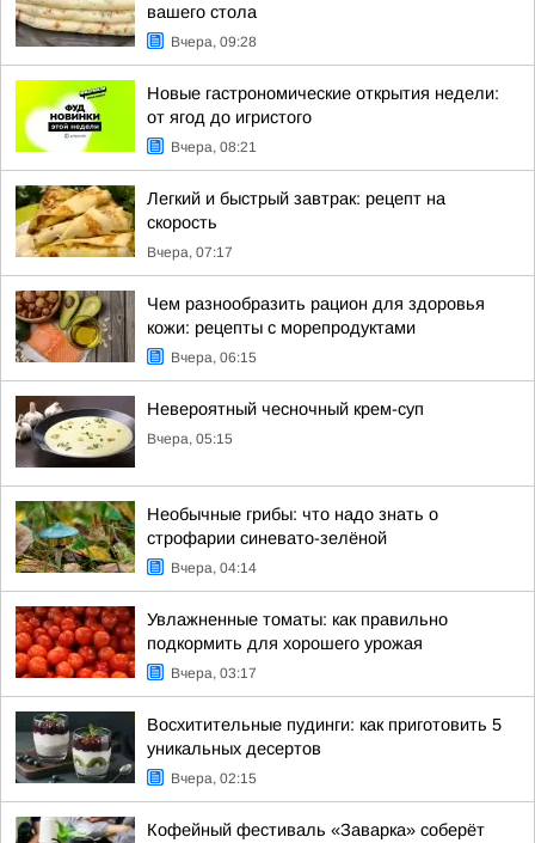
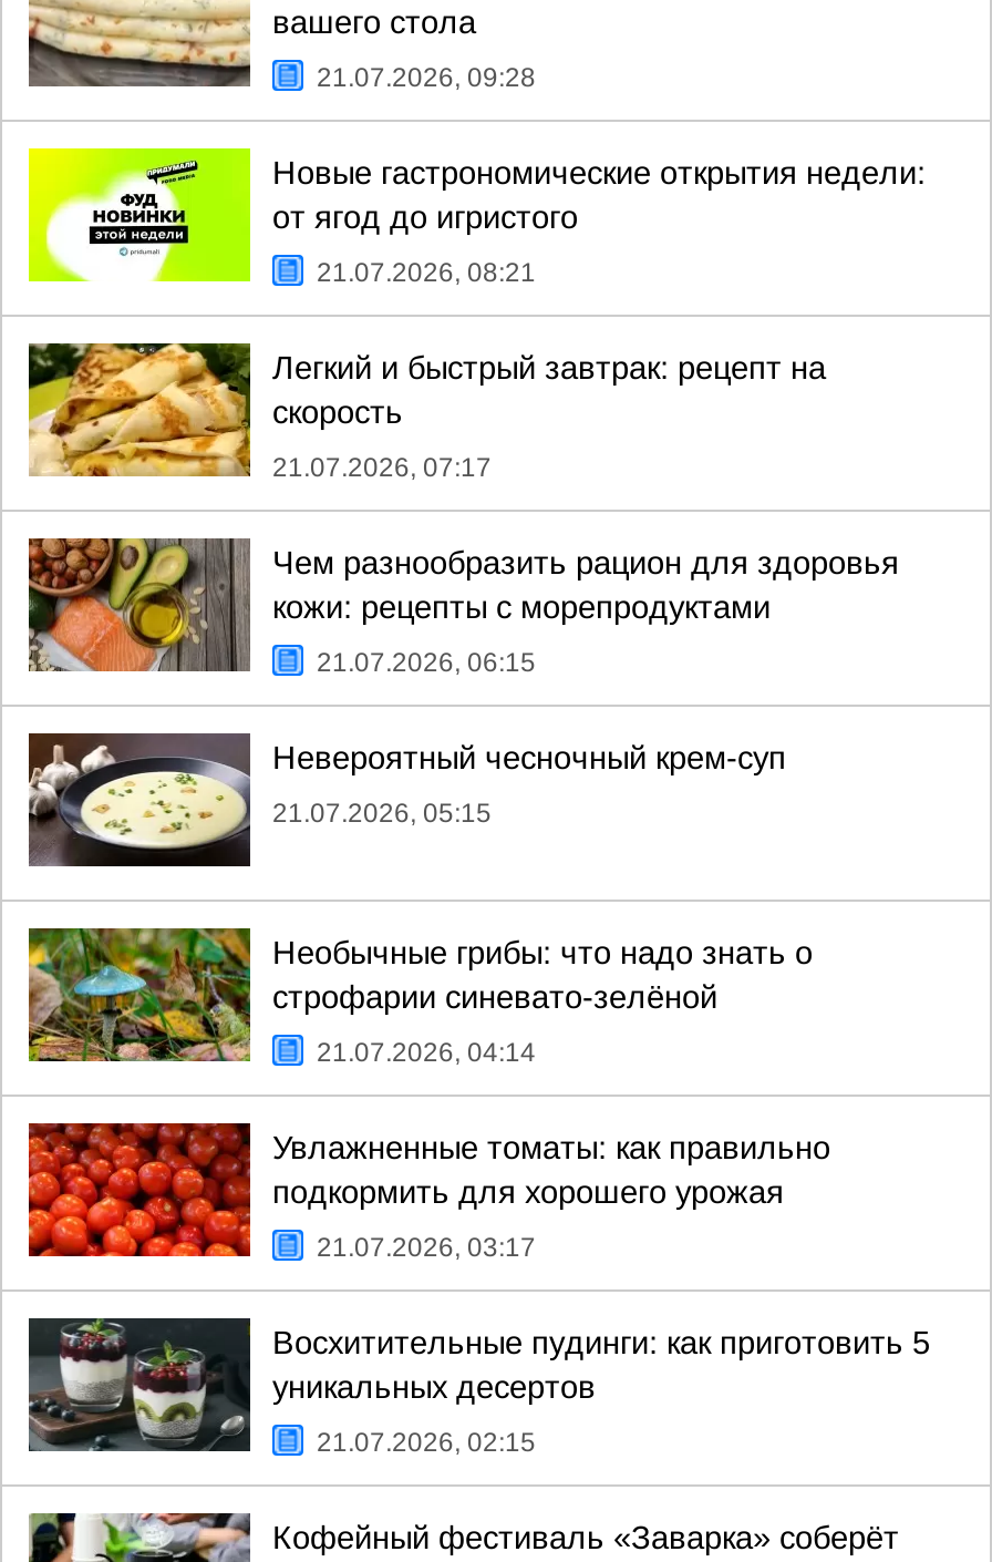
- Вчера, 09:28
+ 21.07.2026, 09:28

- Вчера, 08:21
+ 21.07.2026, 08:21

- Вчера, 07:17
+ 21.07.2026, 07:17

- Вчера, 06:15
+ 21.07.2026, 06:15

- Вчера, 05:15
+ 21.07.2026, 05:15

- Вчера, 04:14
+ 21.07.2026, 04:14

- Вчера, 03:17
+ 21.07.2026, 03:17

- Вчера, 02:15
+ 21.07.2026, 02:15
